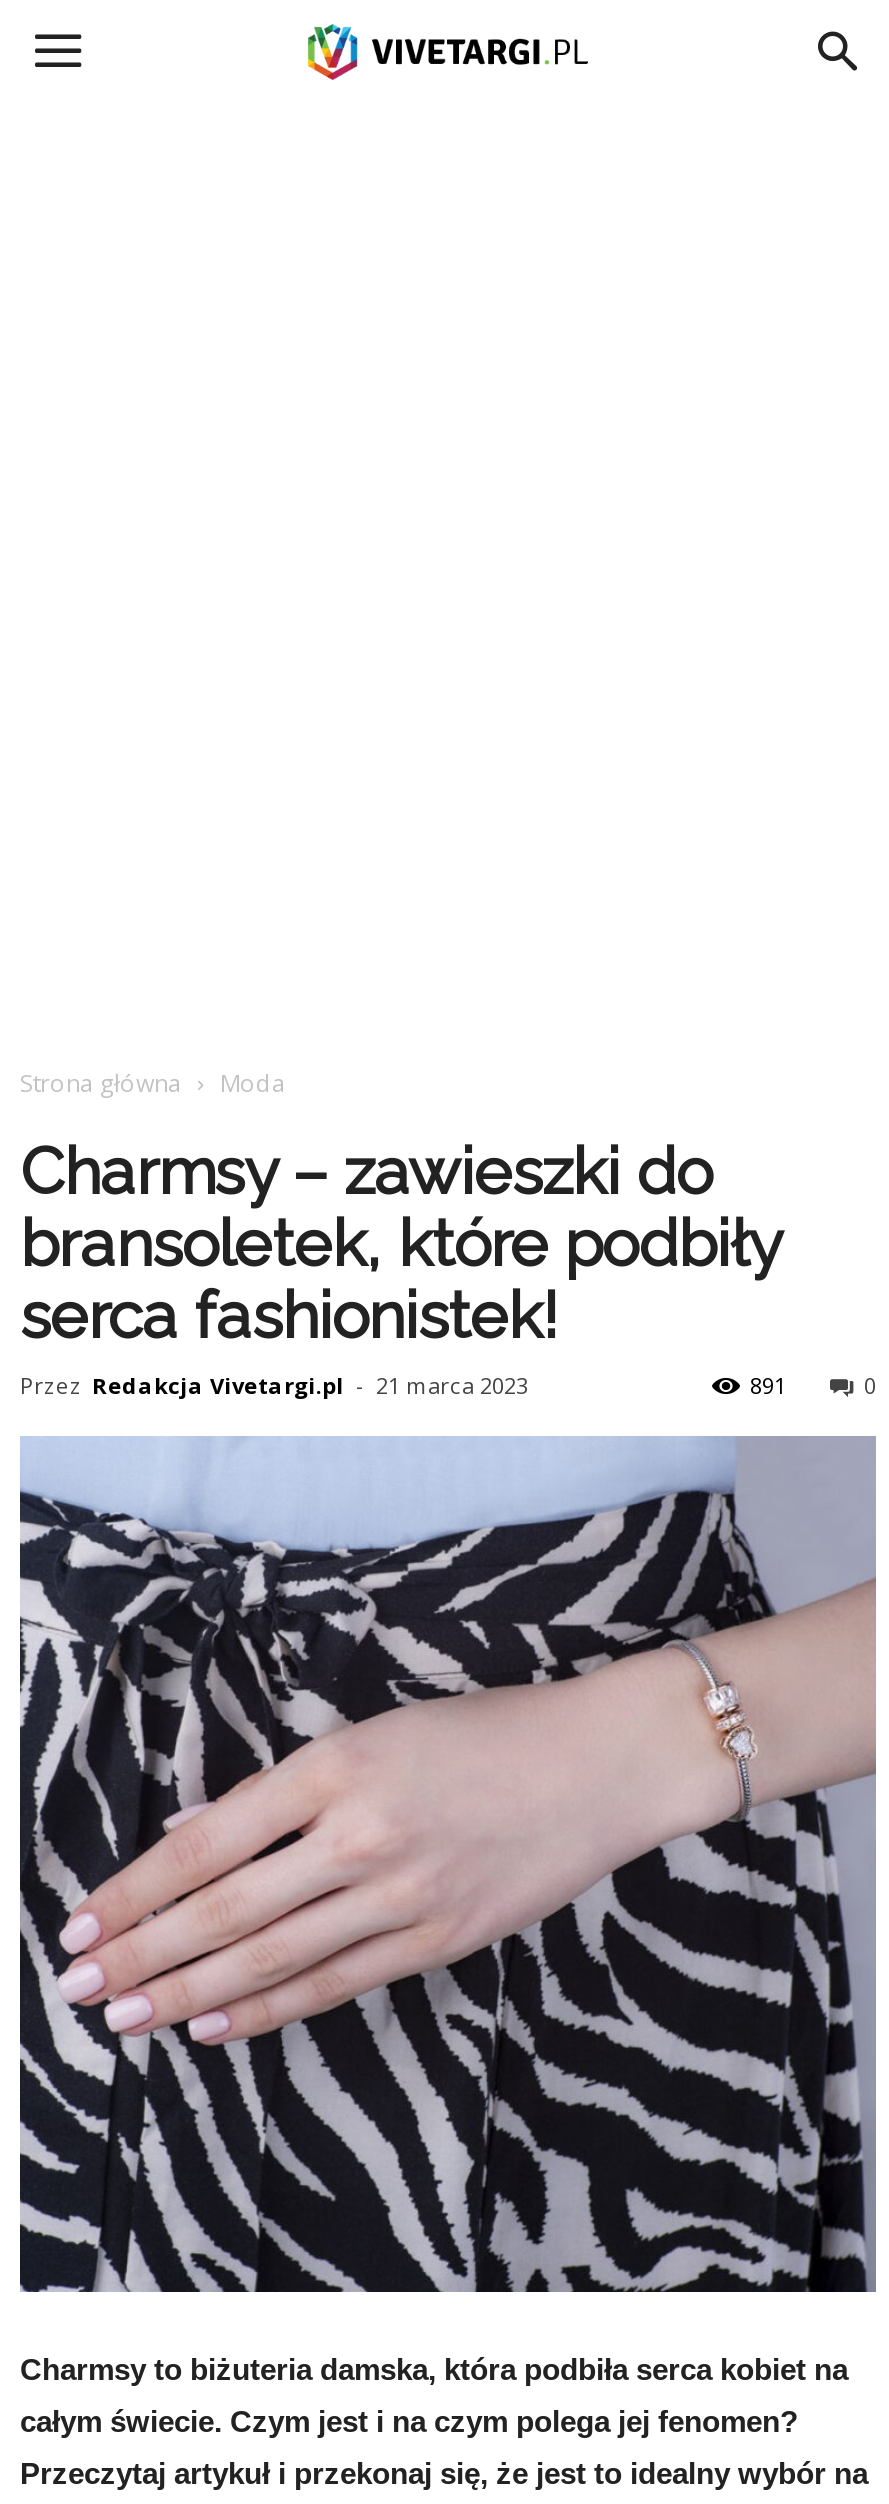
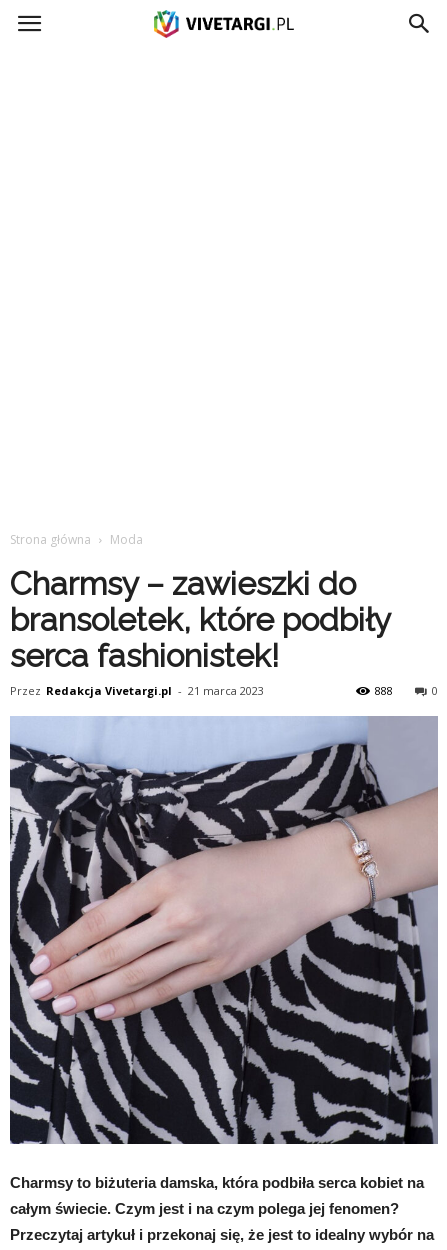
- 891
+ 888
